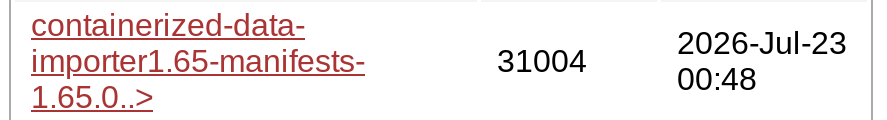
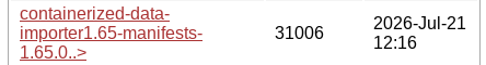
- 2026-Jul-23
- 00:48
+ 2026-Jul-21
+ 12:16

- 31004
+ 31006
